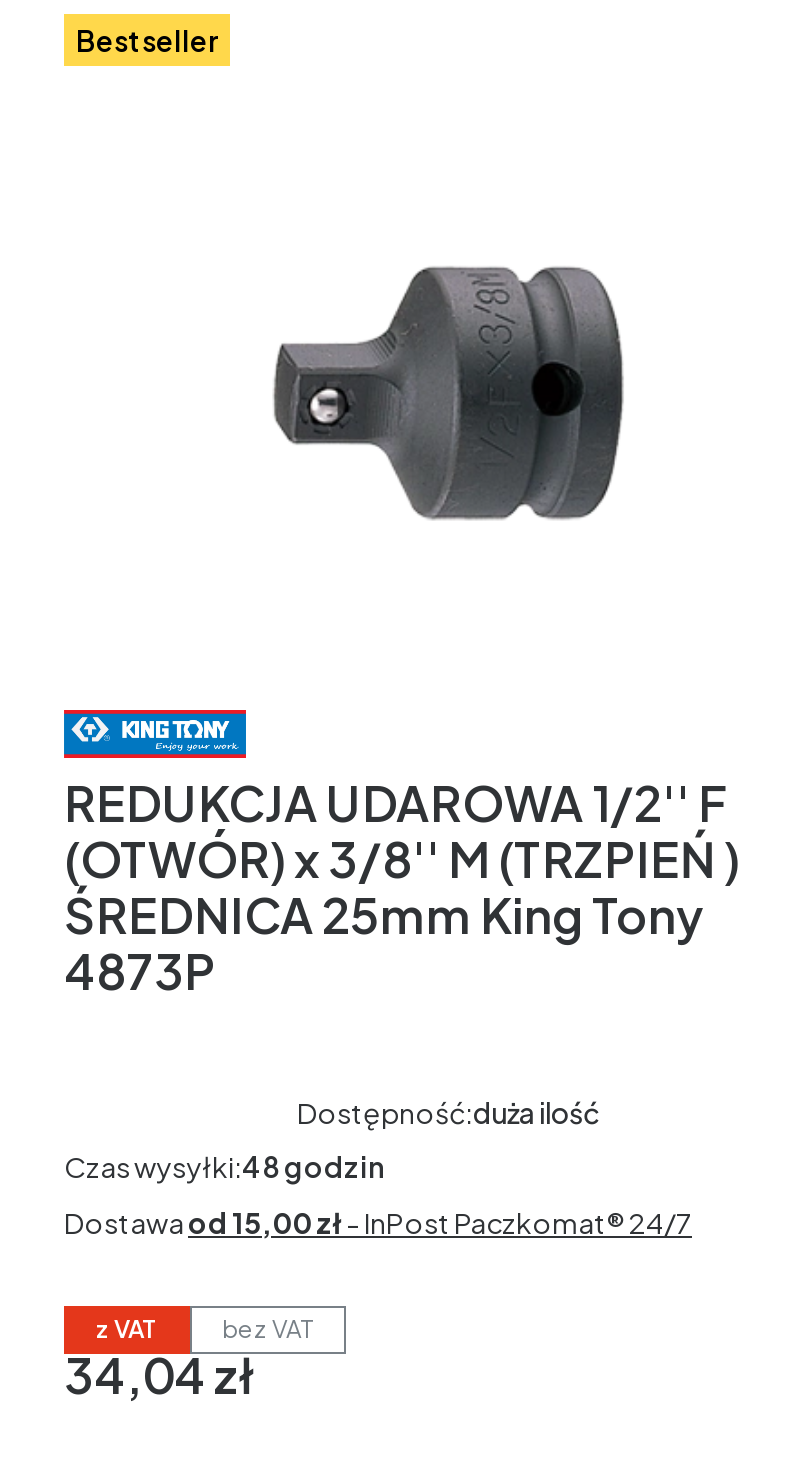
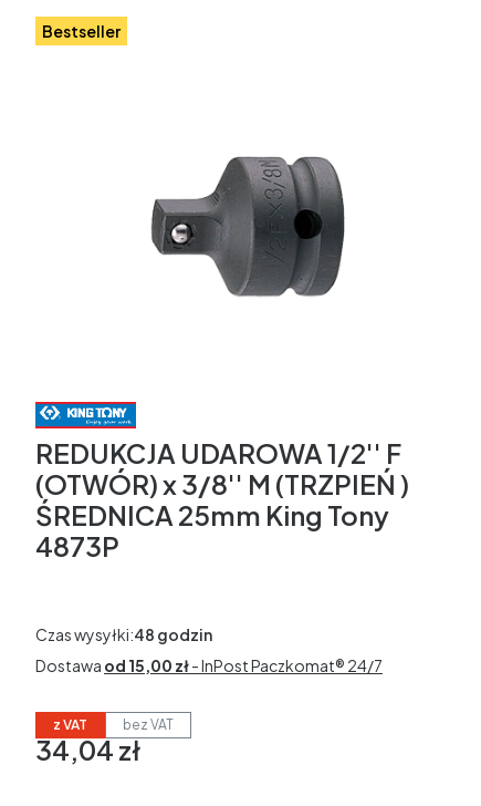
- Dostępność:duża ilość
